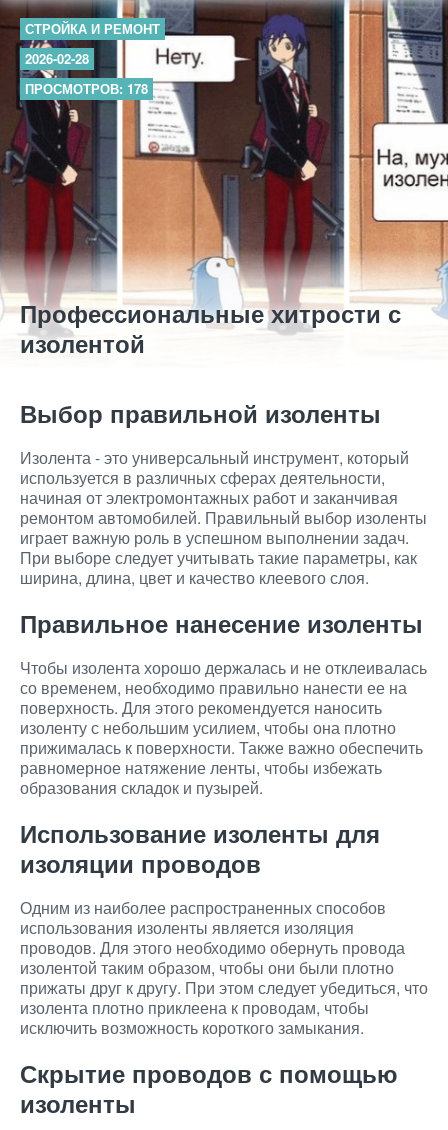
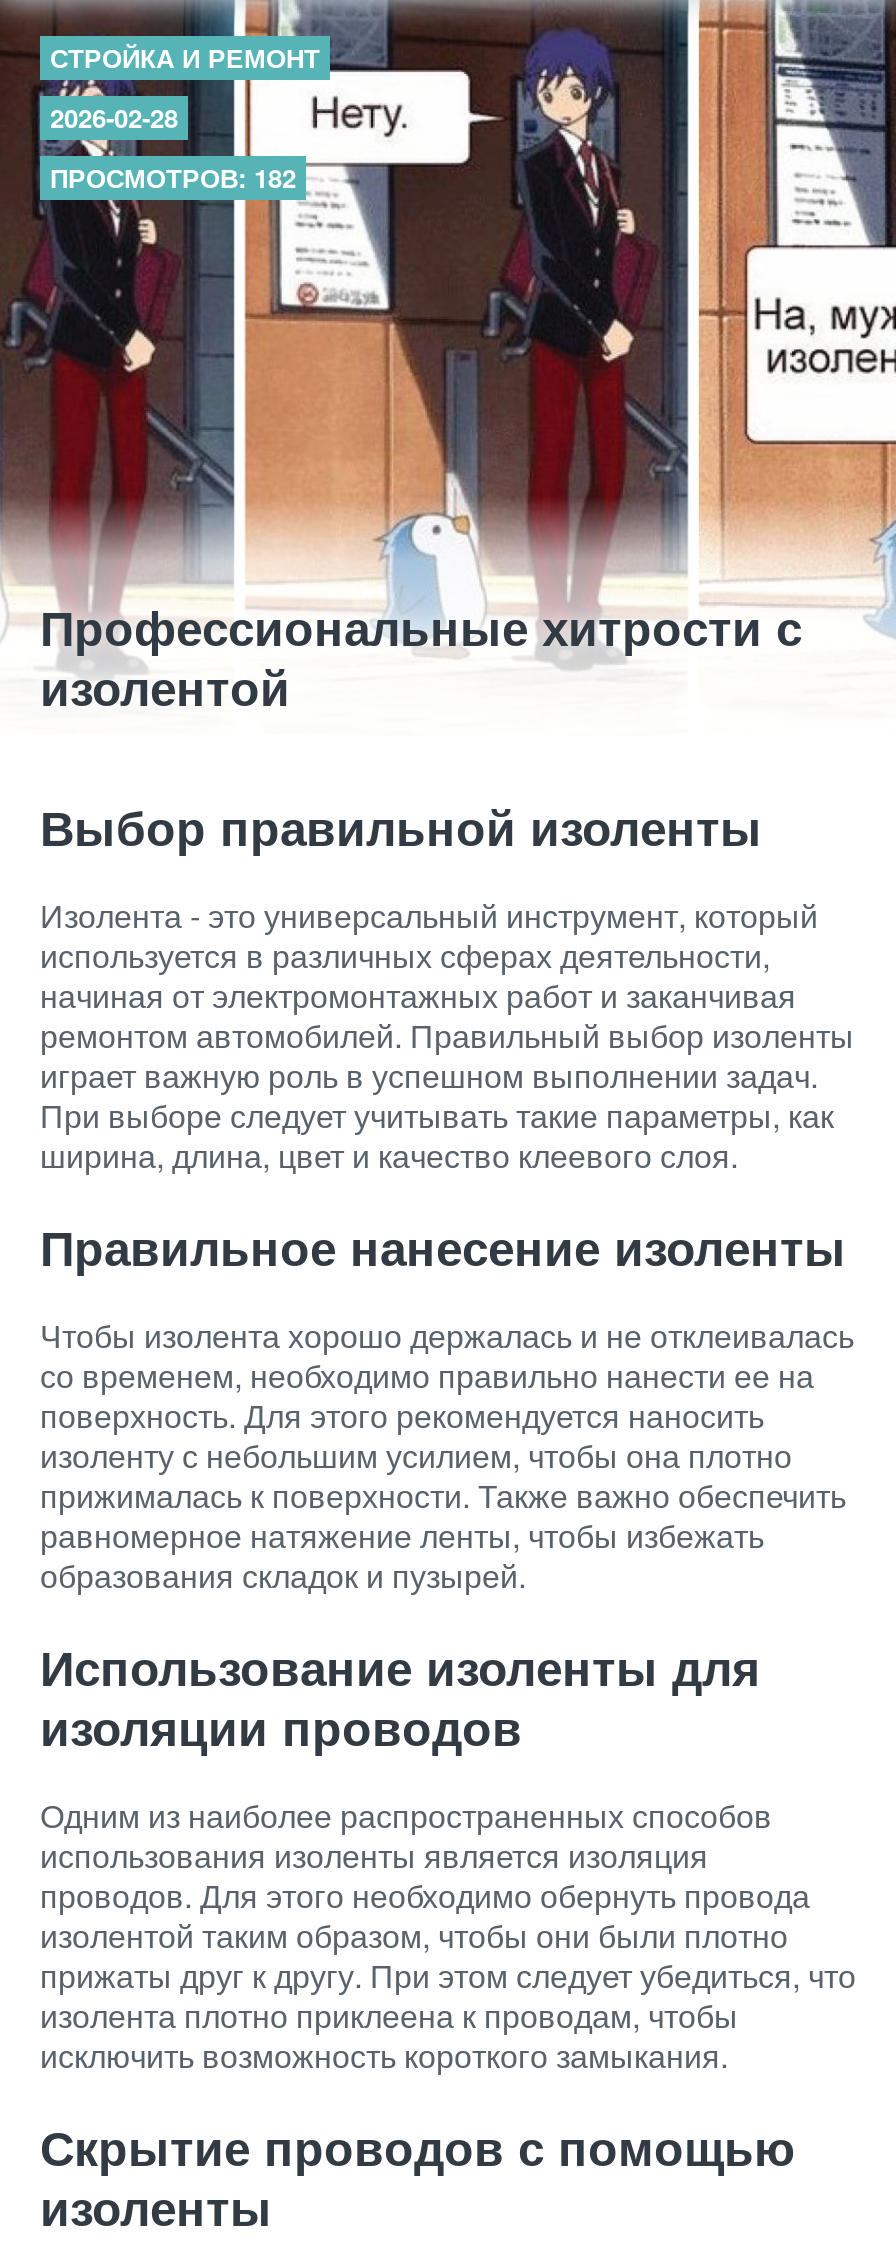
- ПРОСМОТРОВ: 178
+ ПРОСМОТРОВ: 182
